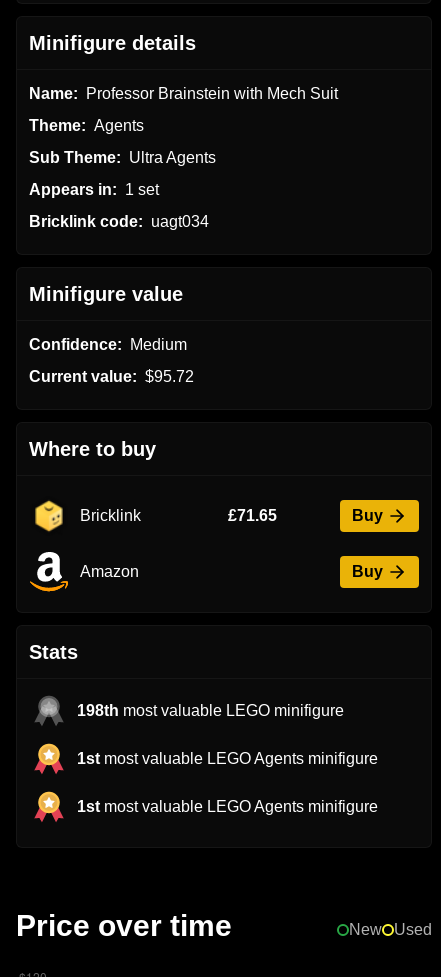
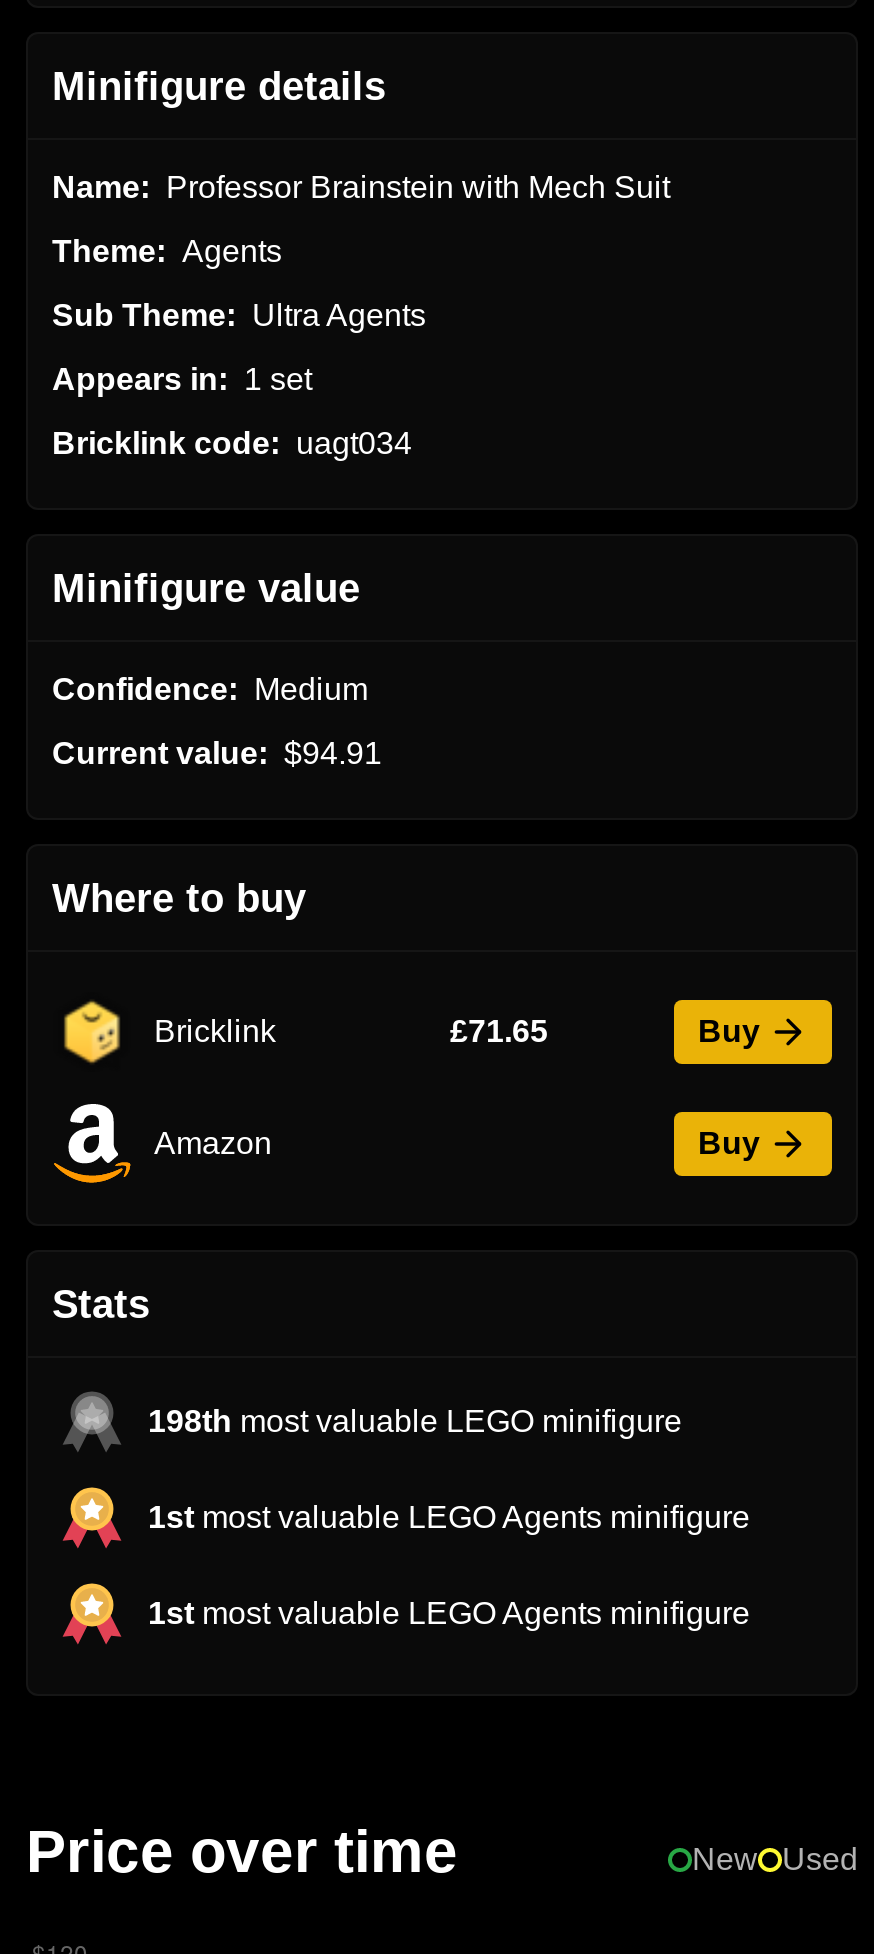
- Current value: $95.72
+ Current value: $94.91
